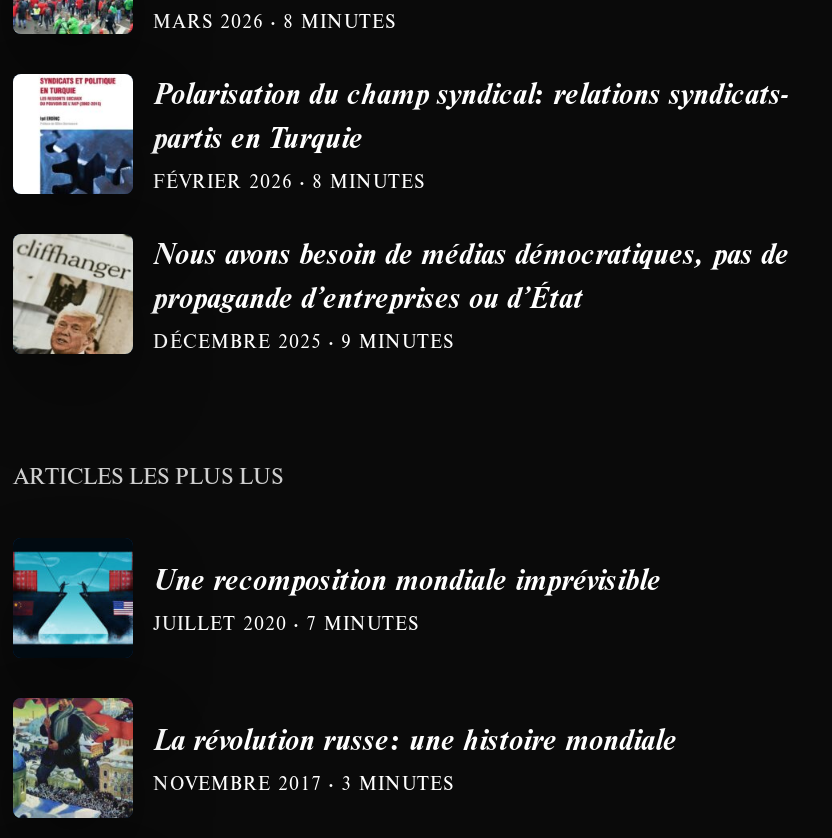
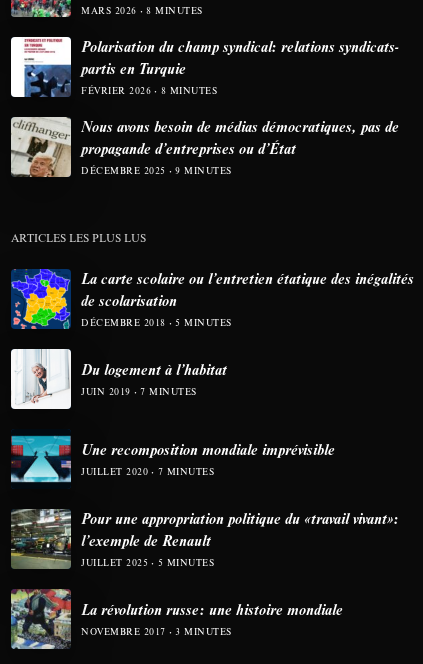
+ [image]

+ [image]
+ La carte scolaire ou l’entretien étatique des inégalités
+ de scolarisation
+ DÉCEMBRE 2018
+ 5 MINUTES
+ Du logement à l’habitat
+ JUIN 2019
+ 7 MINUTES

+ [image]
+ Pour une appropriation politique du «travail vivant»:
+ l’exemple de Renault
+ JUILLET 2025
+ 5 MINUTES
